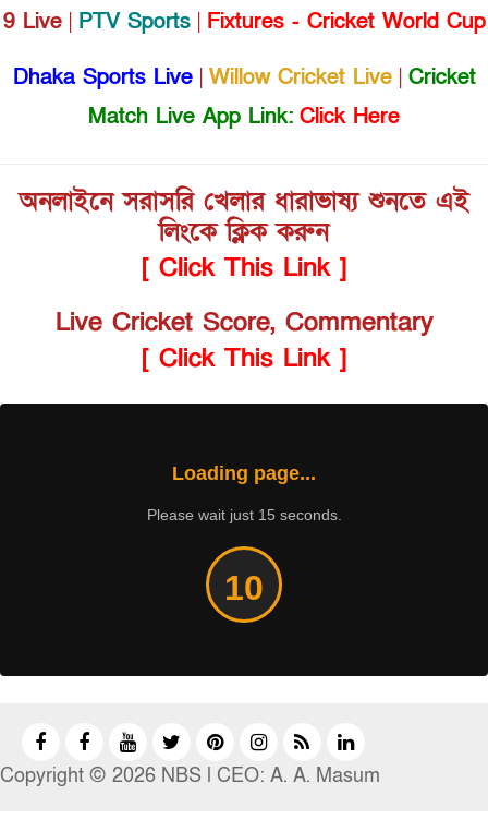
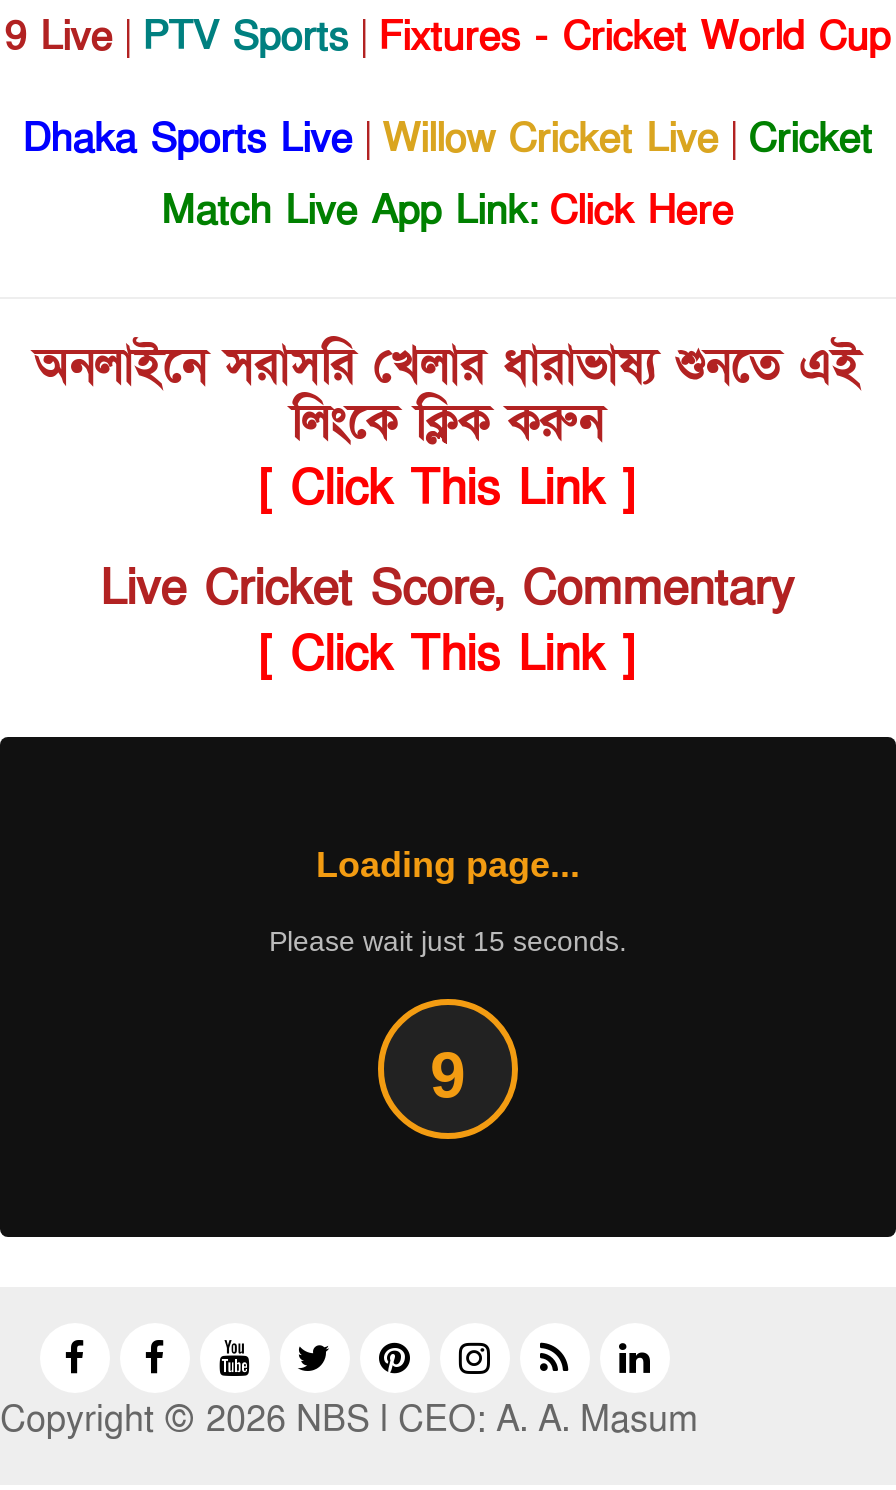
- 10
+ 9
